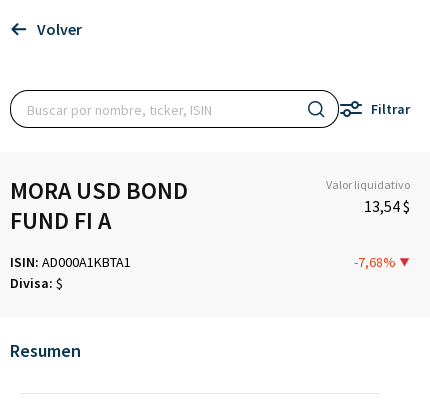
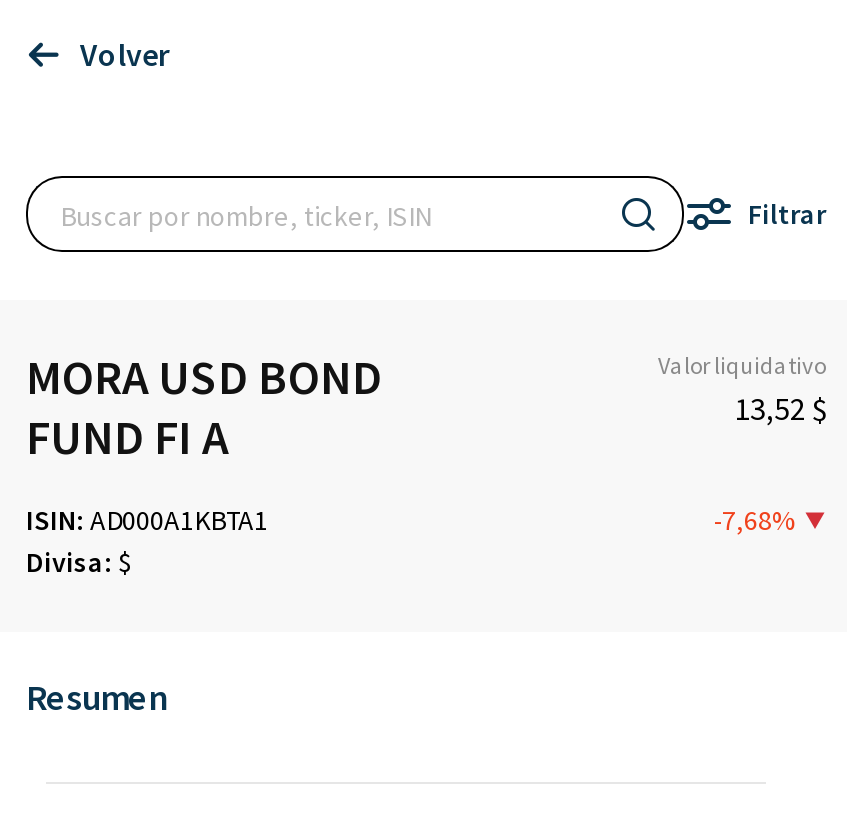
- 13,54 $
+ 13,52 $
